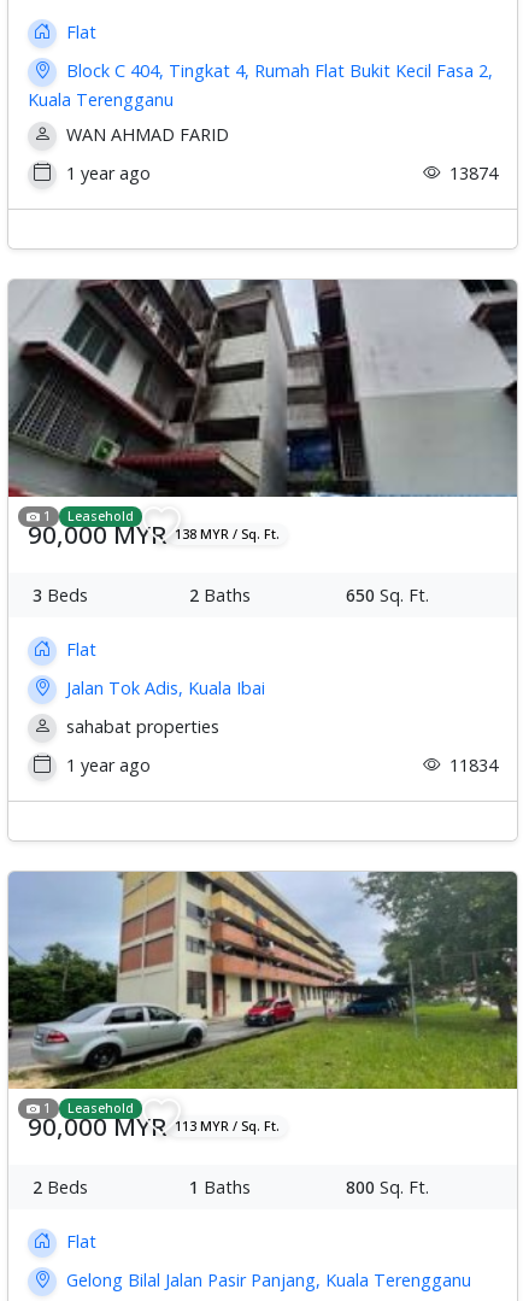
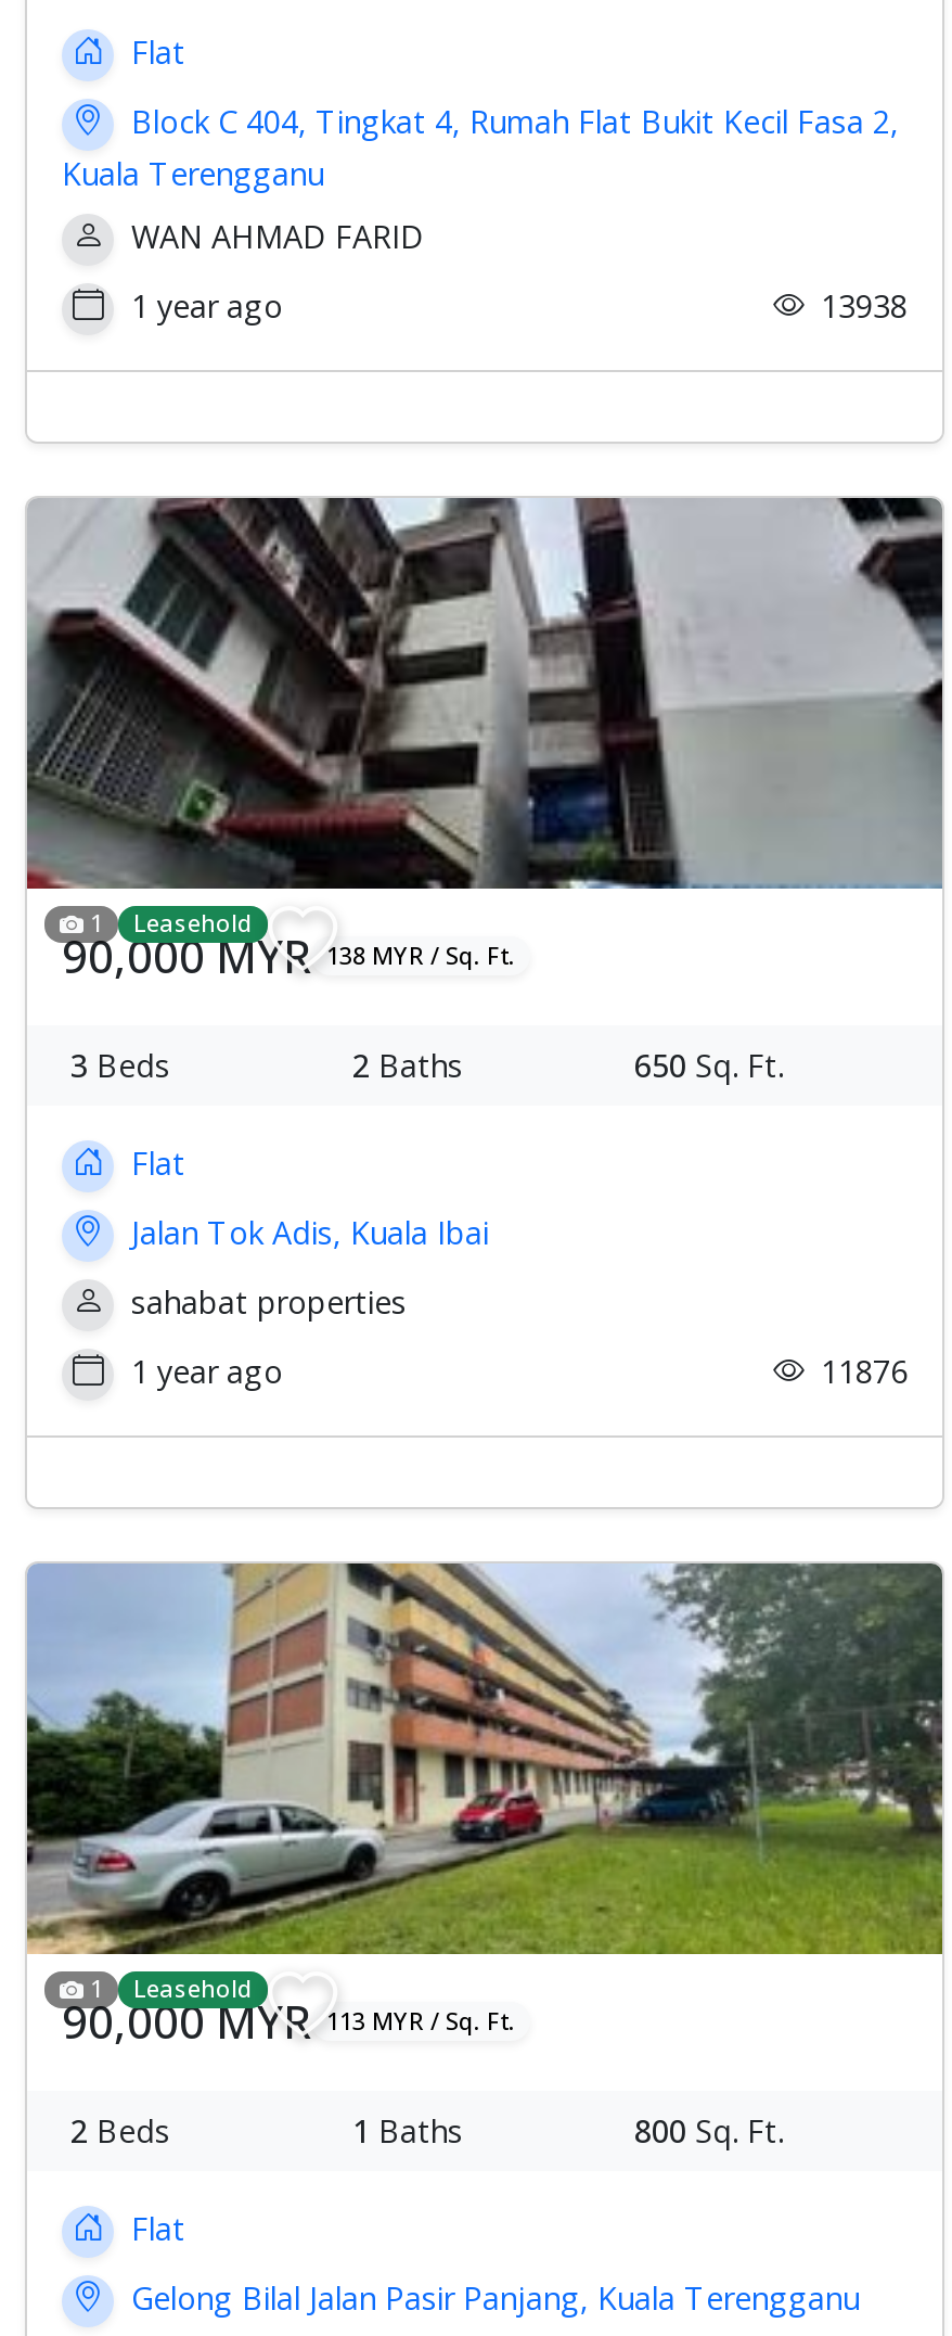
- 13874
+ 13938

- 11834
+ 11876
